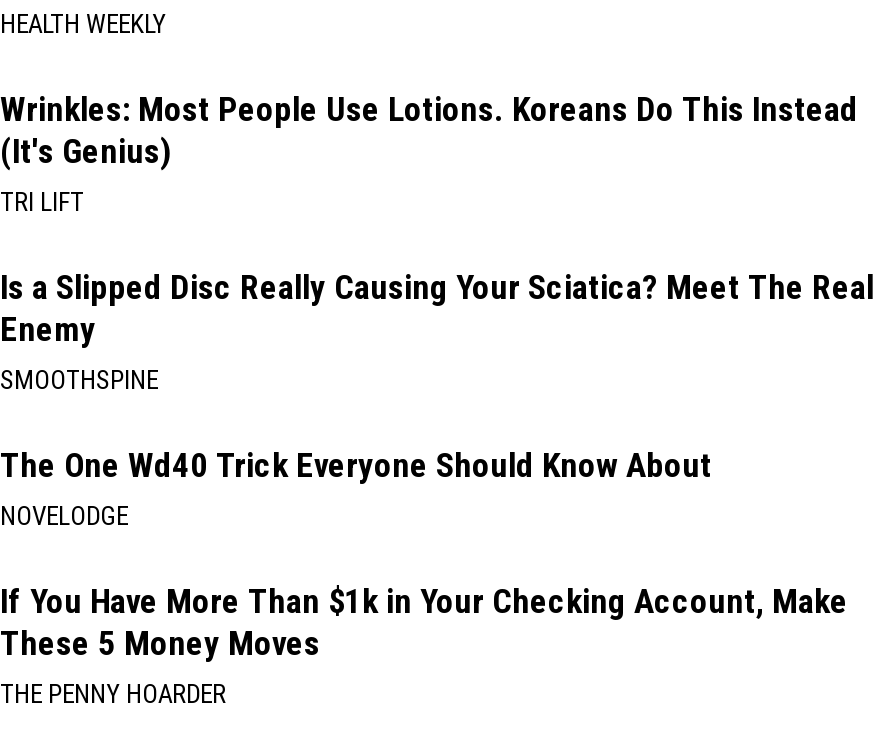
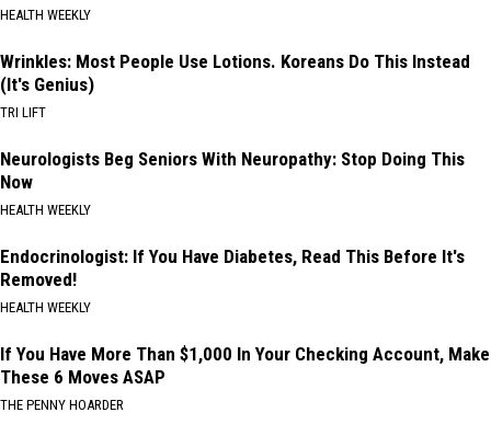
- Is a Slipped Disc Really Causing Your Sciatica? Meet The Real
- Enemy
- SMOOTHSPINE
+ Neurologists Beg Seniors With Neuropathy: Stop Doing This
+ Now
+ HEALTH WEEKLY

- The One Wd40 Trick Everyone Should Know About
- NOVELODGE
+ Endocrinologist: If You Have Diabetes, Read This Before It's
+ Removed!
+ HEALTH WEEKLY

- If You Have More Than $1k in Your Checking Account, Make
- These 5 Money Moves
+ If You Have More Than $1,000 In Your Checking Account, Make
+ These 6 Moves ASAP
